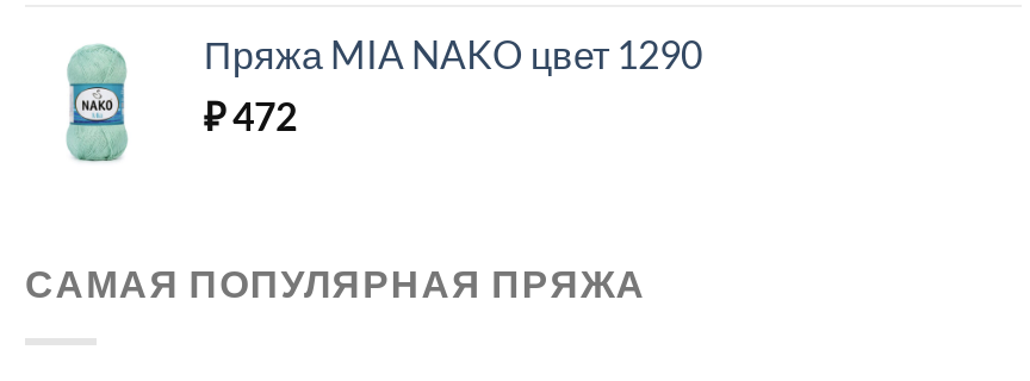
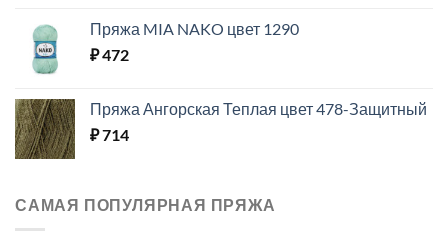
+ [image]
+ Пряжа Ангорская Теплая цвет 478-Защитный
+ ₽ 714
